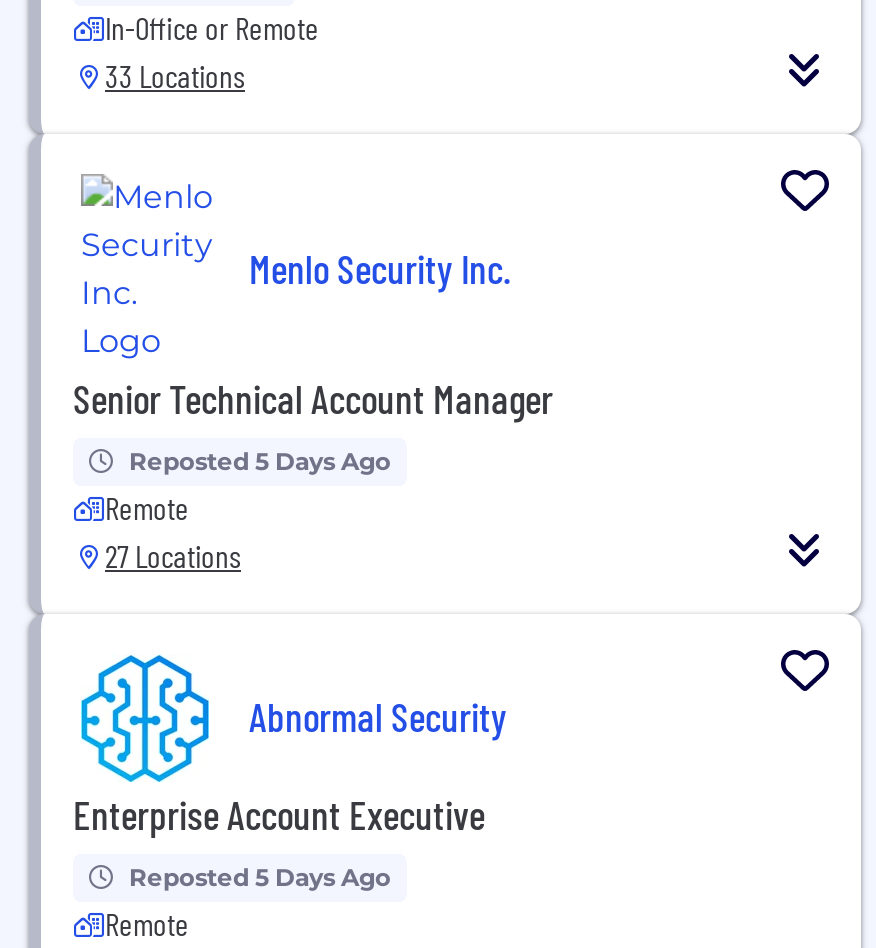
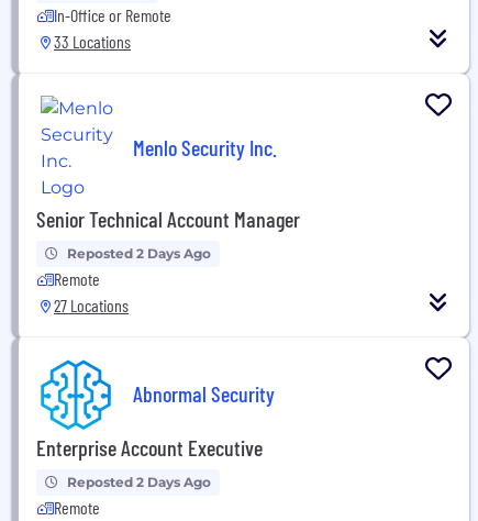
- Reposted 5 Days Ago
+ Reposted 2 Days Ago

- Reposted 5 Days Ago
+ Reposted 2 Days Ago
